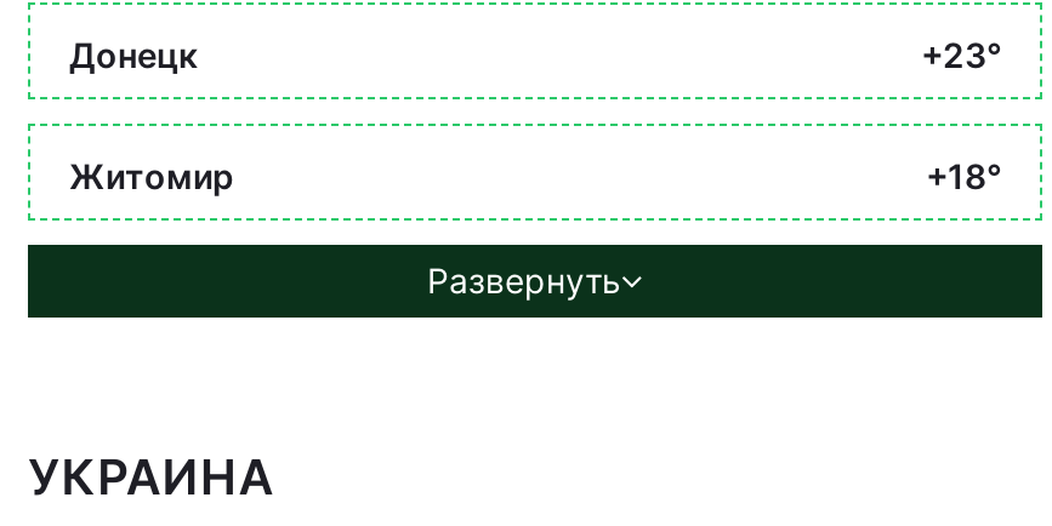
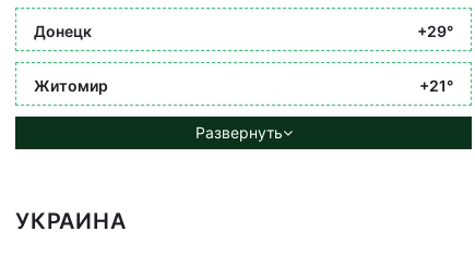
- +23°
+ +29°

- +18°
+ +21°
